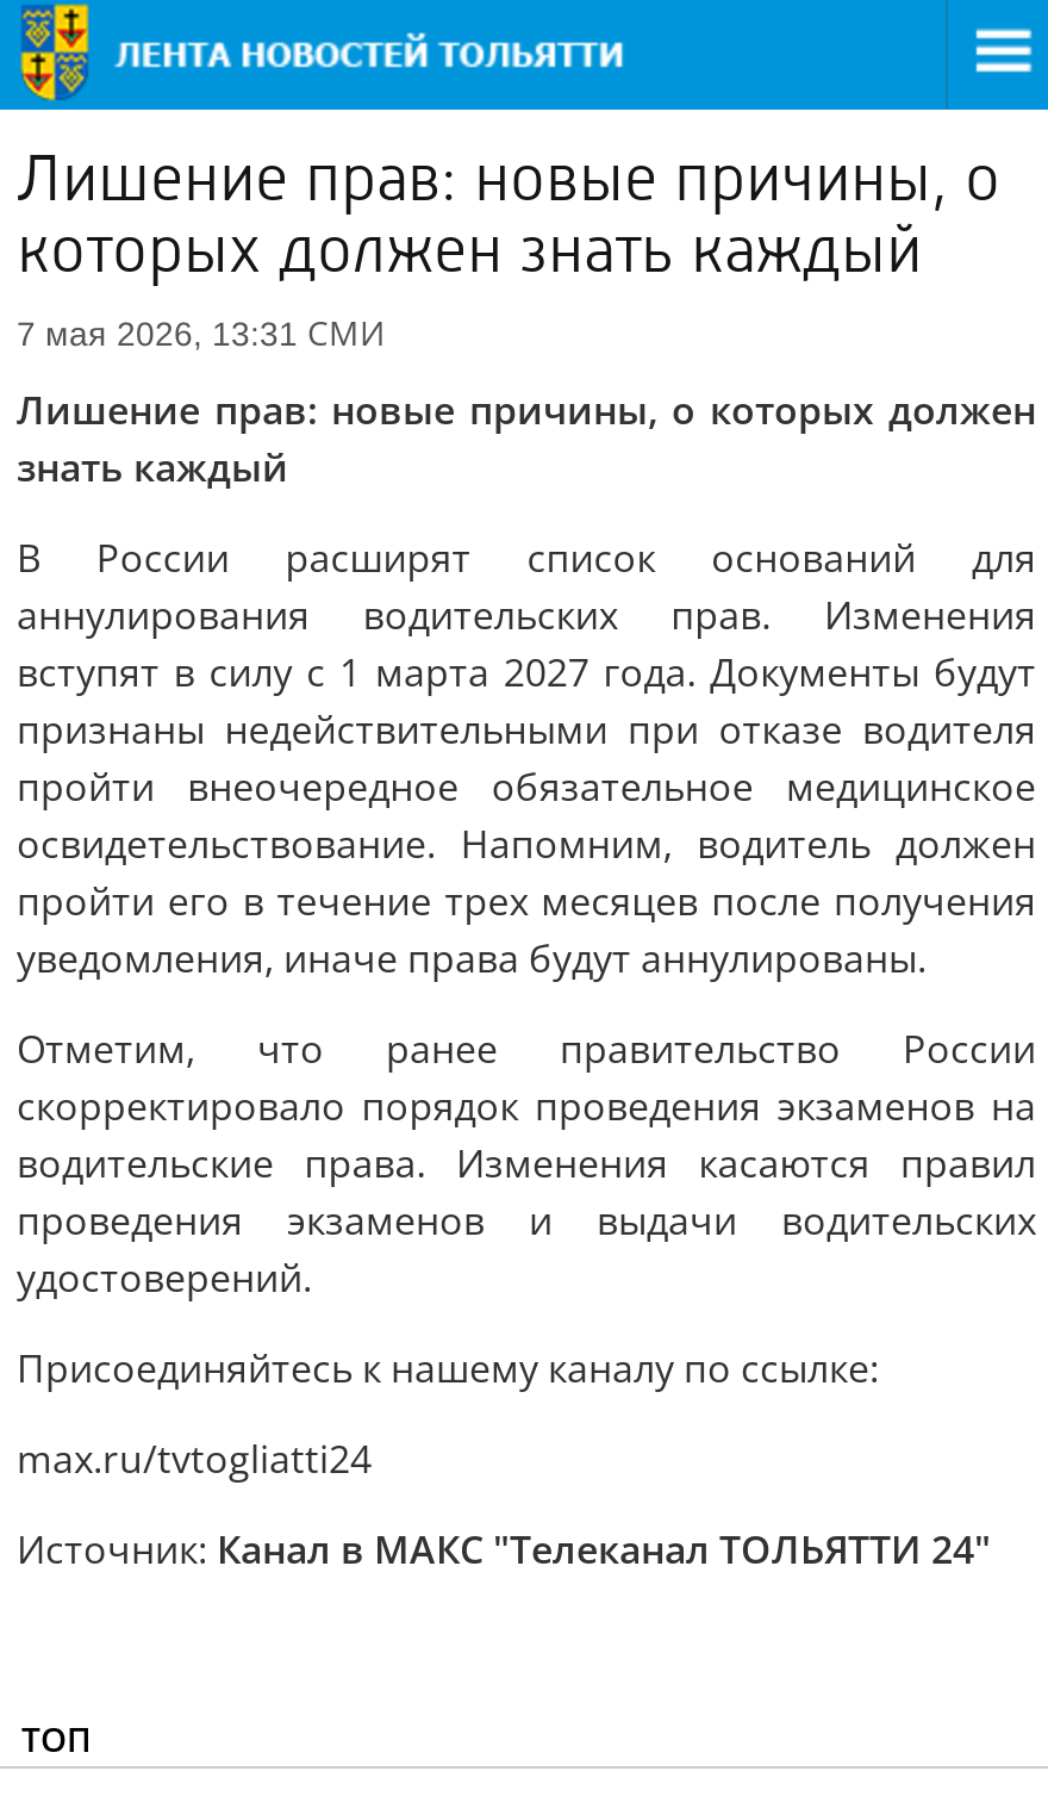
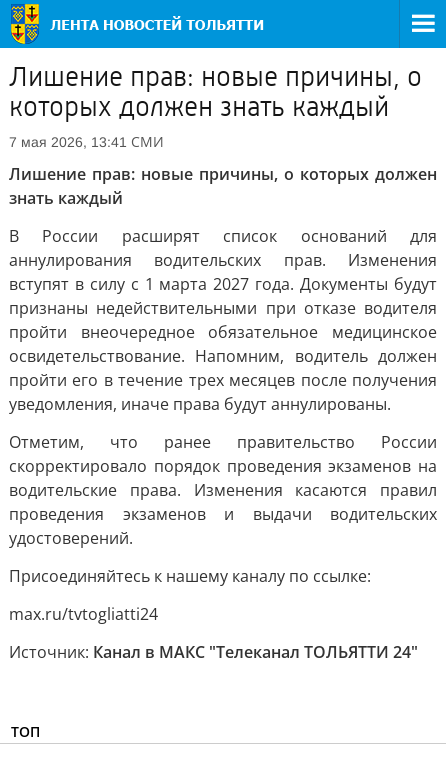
- 7 мая 2026, 13:31 СМИ
+ 7 мая 2026, 13:41 СМИ
